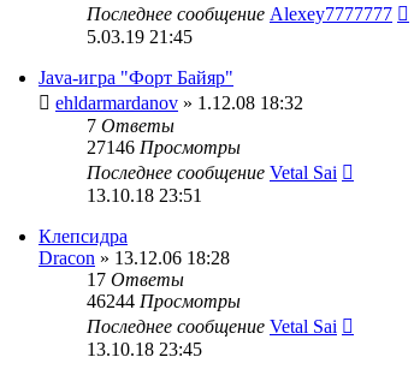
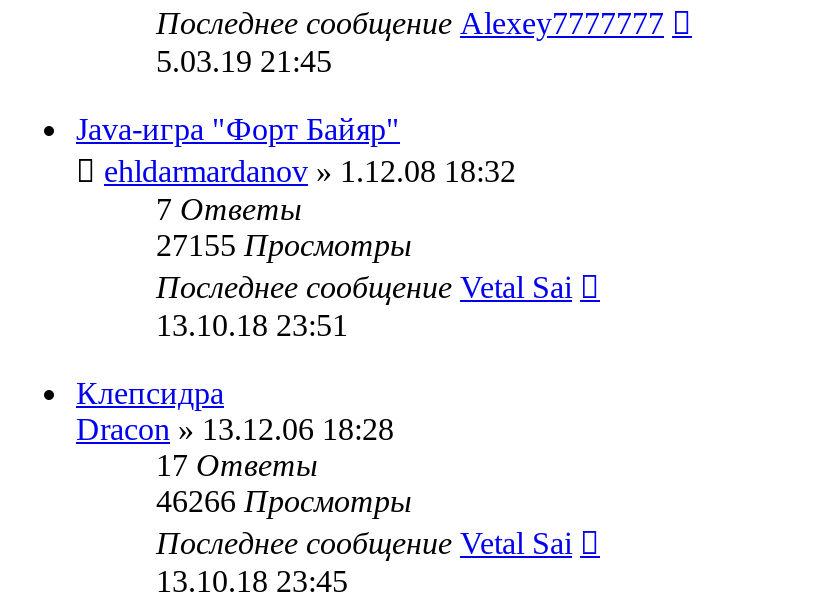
- 27146 Просмотры
+ 27155 Просмотры

- 46244 Просмотры
+ 46266 Просмотры
